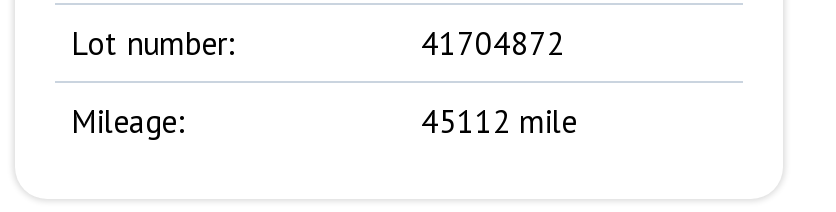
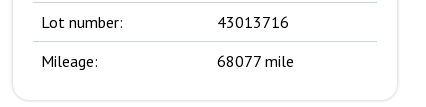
- 41704872
+ 43013716

- 45112 mile
+ 68077 mile
